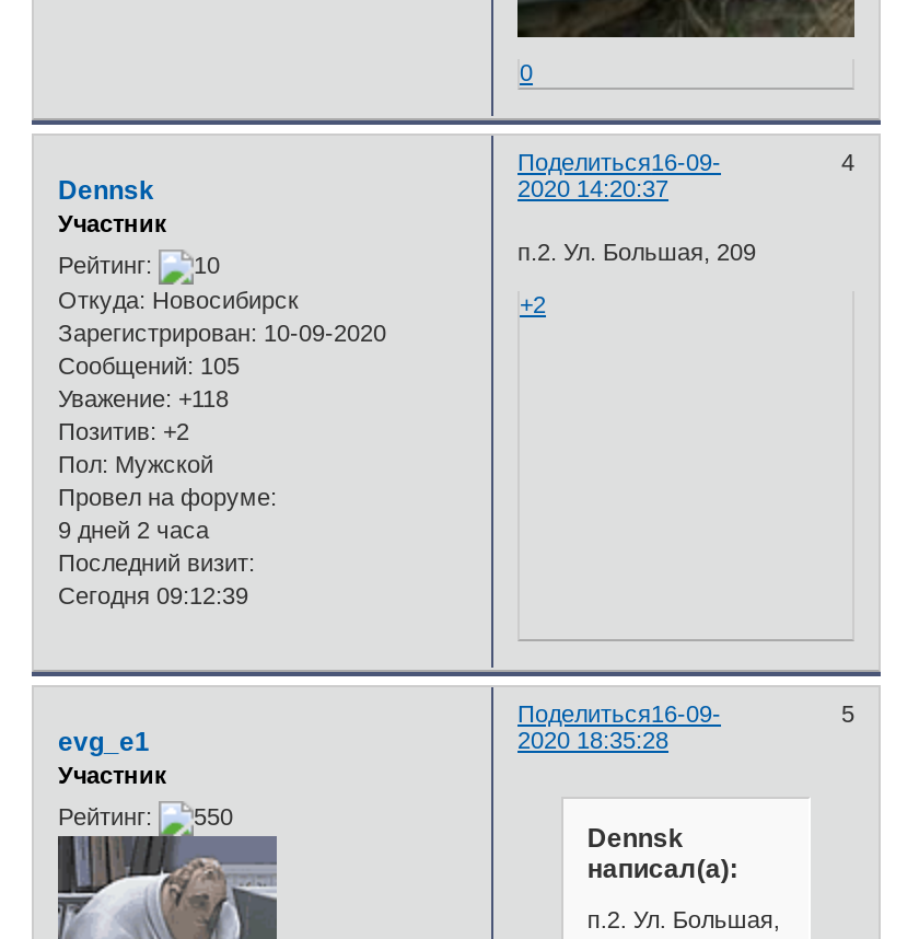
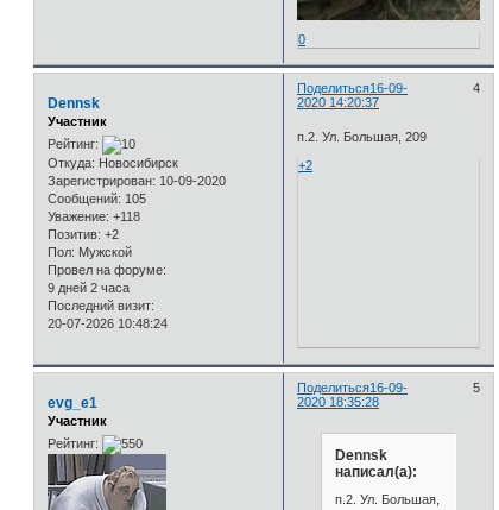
- Сегодня 09:12:39
+ 20-07-2026 10:48:24
